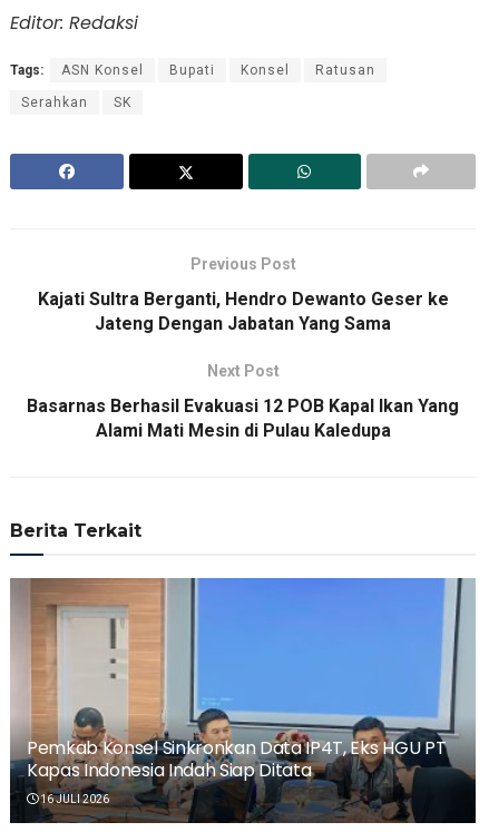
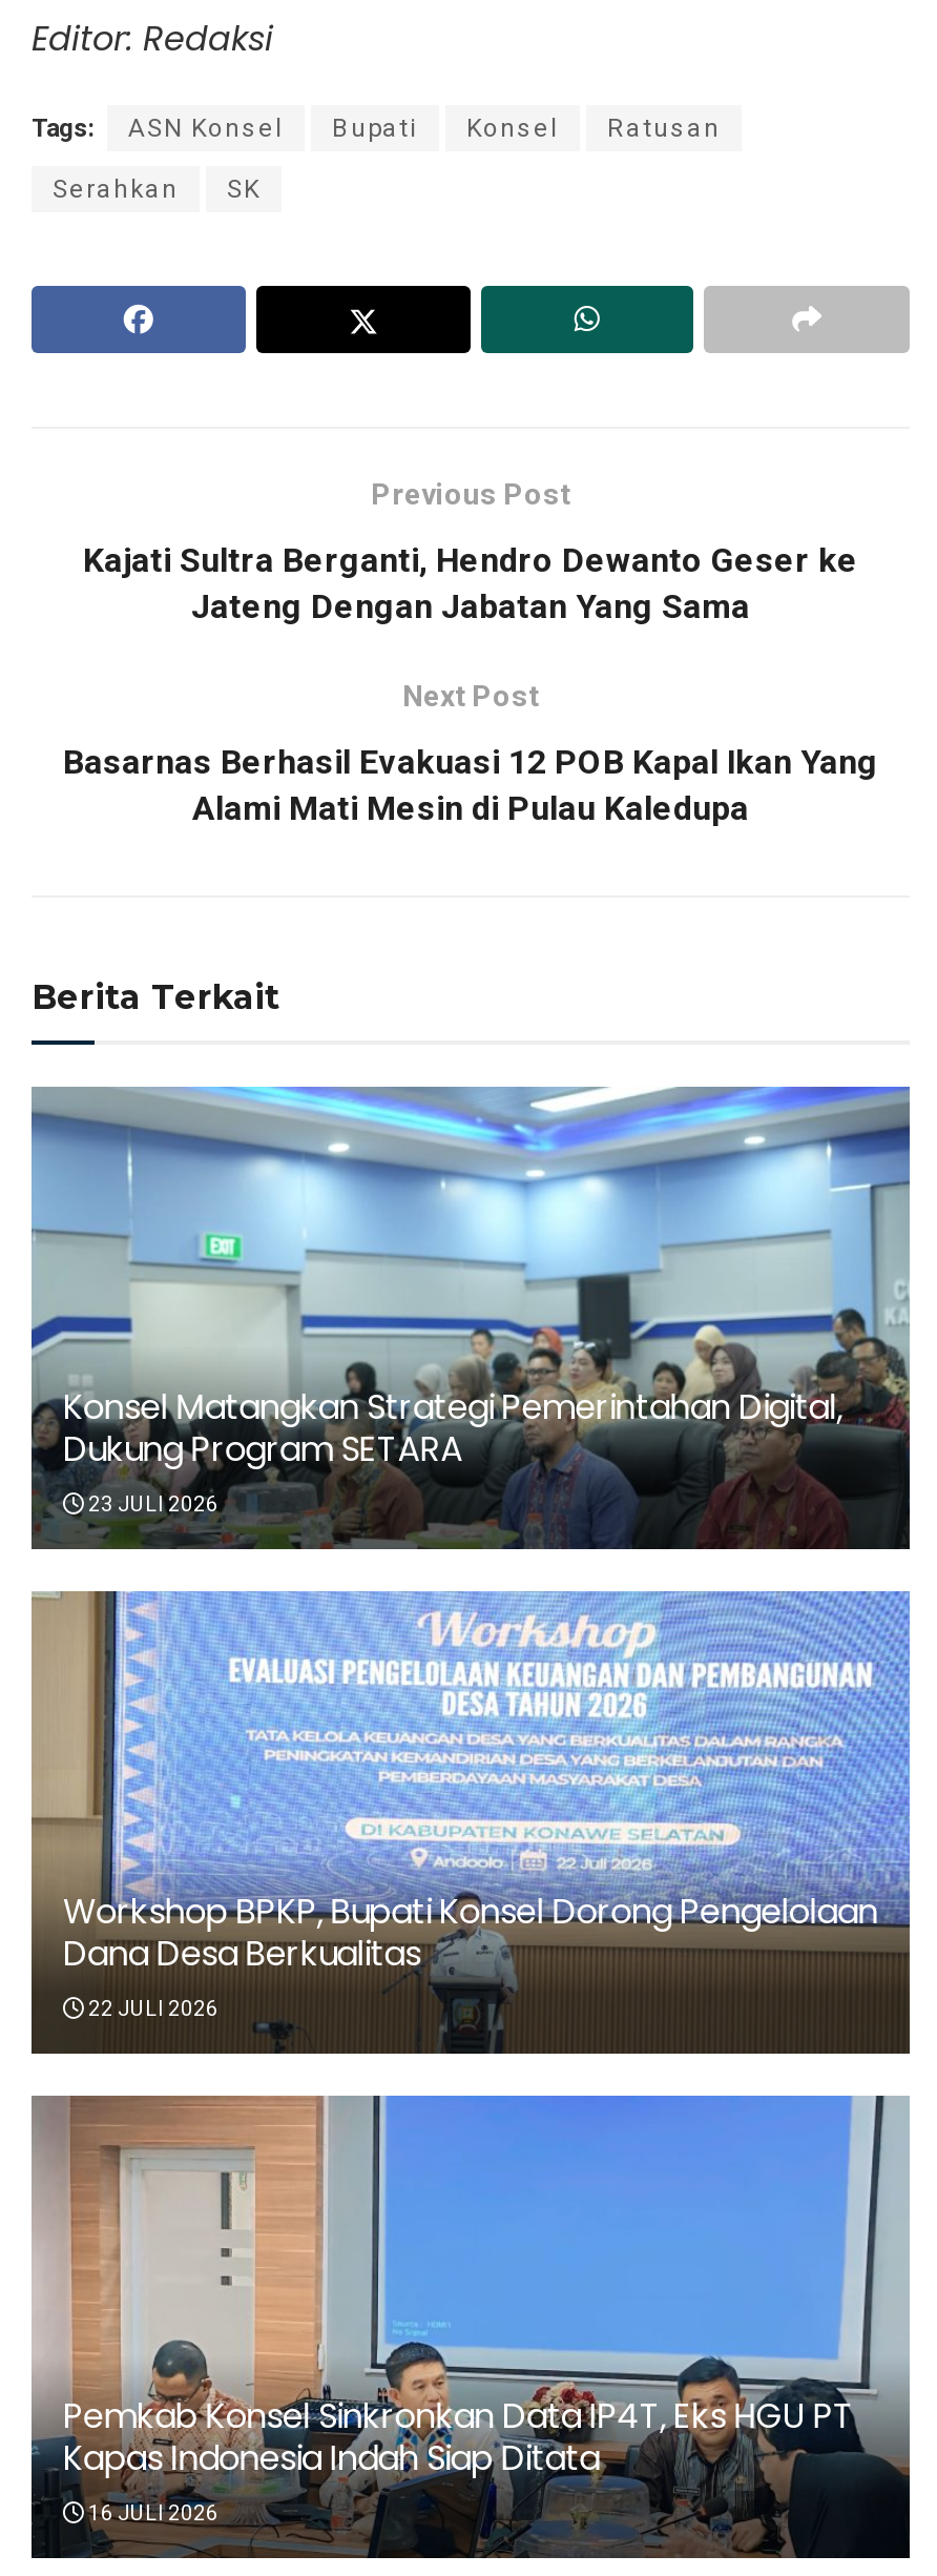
+ [image]
+ Workshop BPKP, Bupati Konsel Dorong Pengelolaan
+ Dana Desa Berkualitas
+ 22 JULI 2026

+ [image]
+ Konsel Matangkan Strategi Pemerintahan Digital,
+ Dukung Program SETARA
+ 23 JULI 2026
